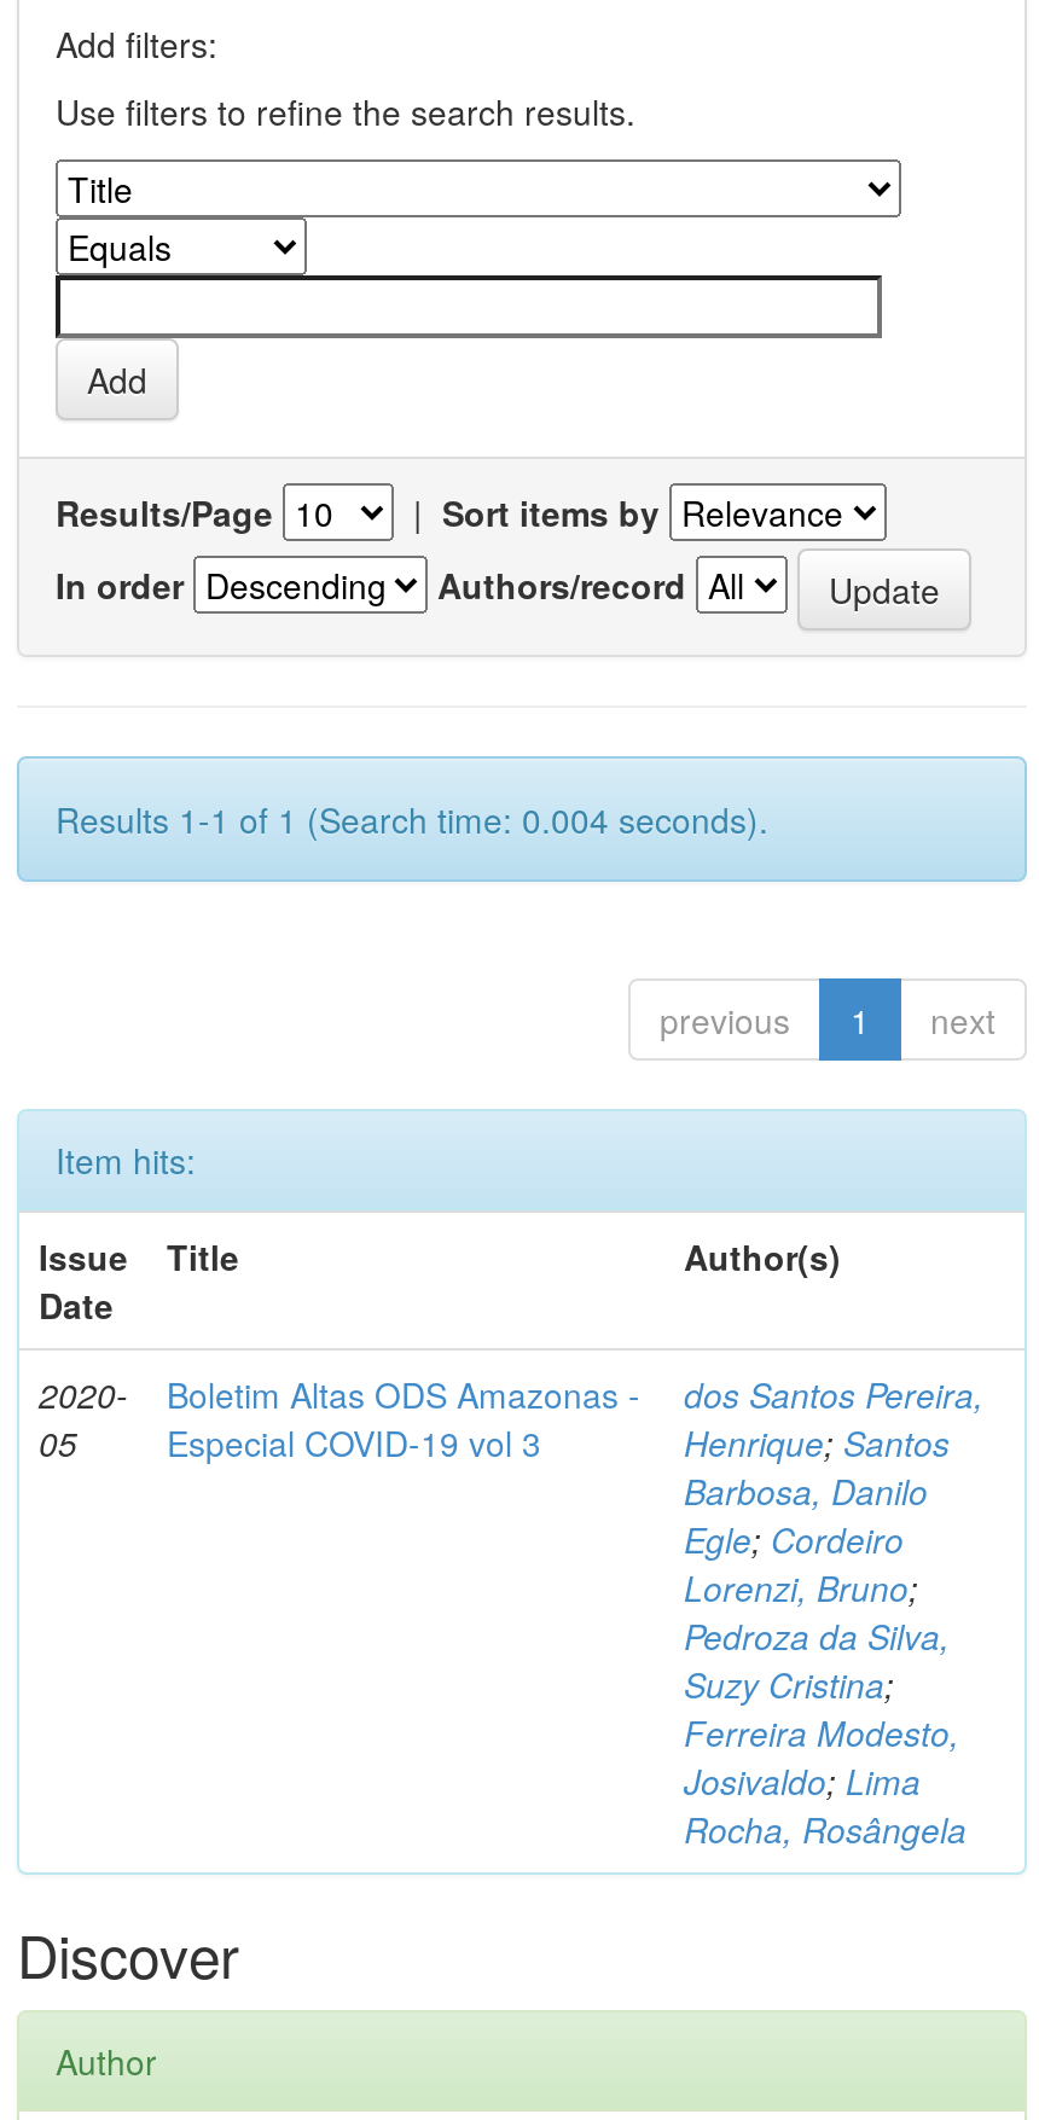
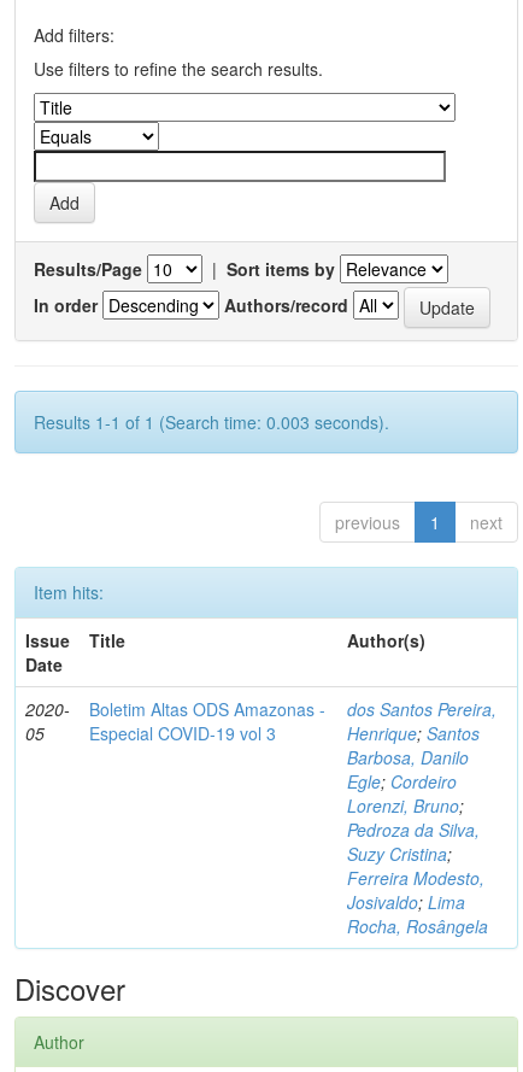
- Results 1-1 of 1 (Search time: 0.004 seconds).
+ Results 1-1 of 1 (Search time: 0.003 seconds).
